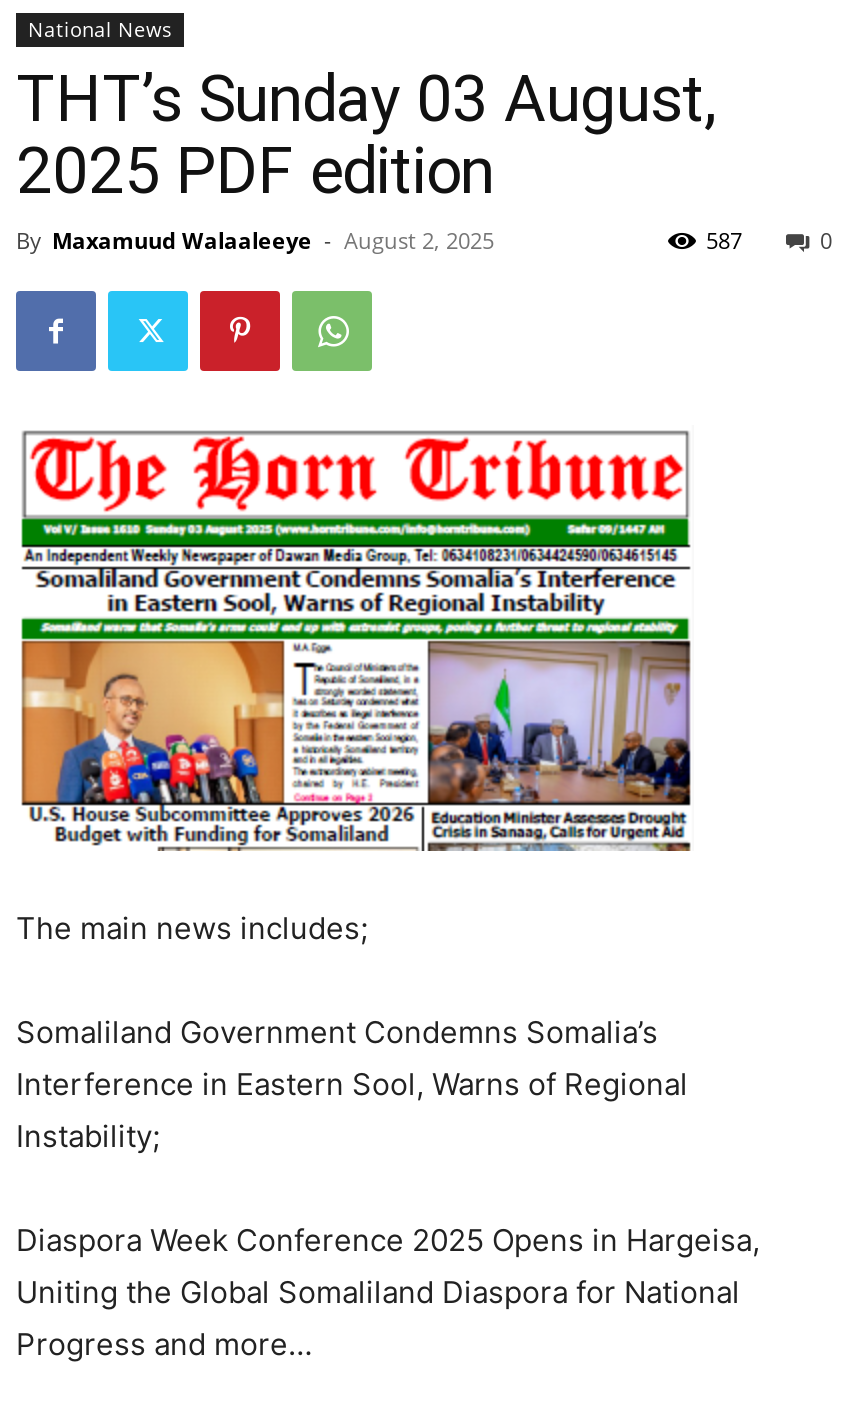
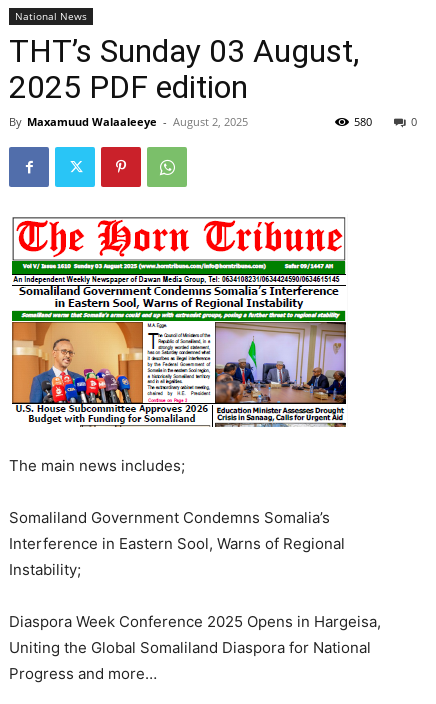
- 587
+ 580
